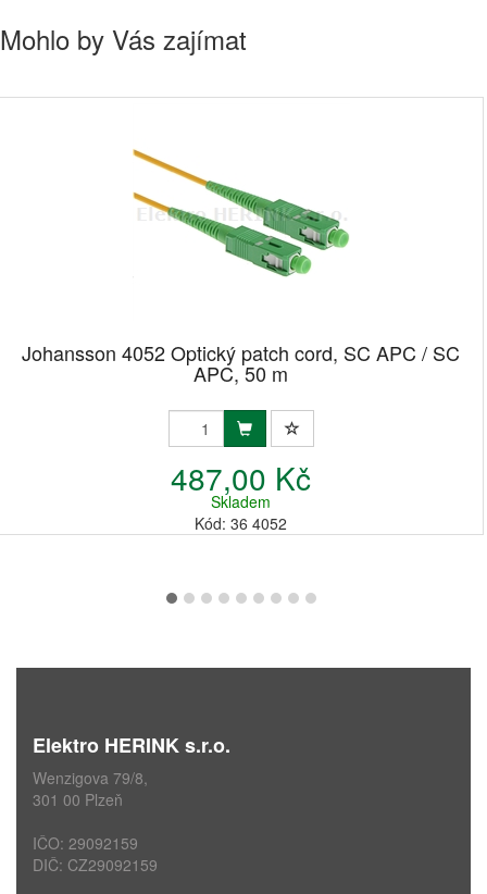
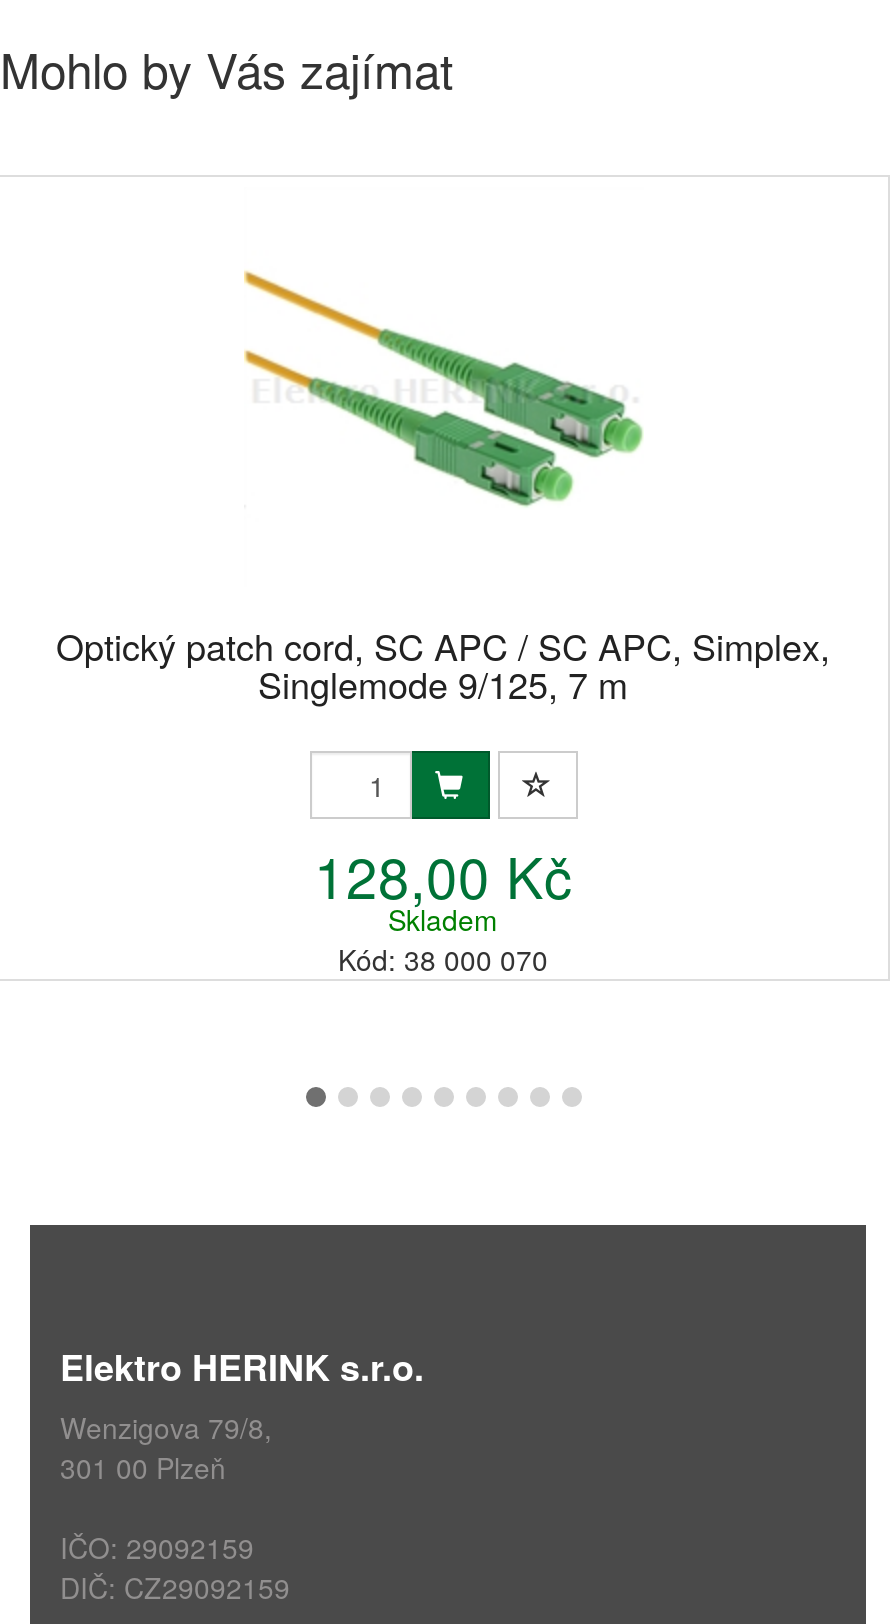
- Johansson 4052 Optický patch cord, SC APC / SC
- APC, 50 m
+ Optický patch cord, SC APC / SC APC, Simplex,
+ Singlemode 9/125, 7 m

- 487,00 Kč
+ 128,00 Kč

- Kód: 36 4052
+ Kód: 38 000 070
